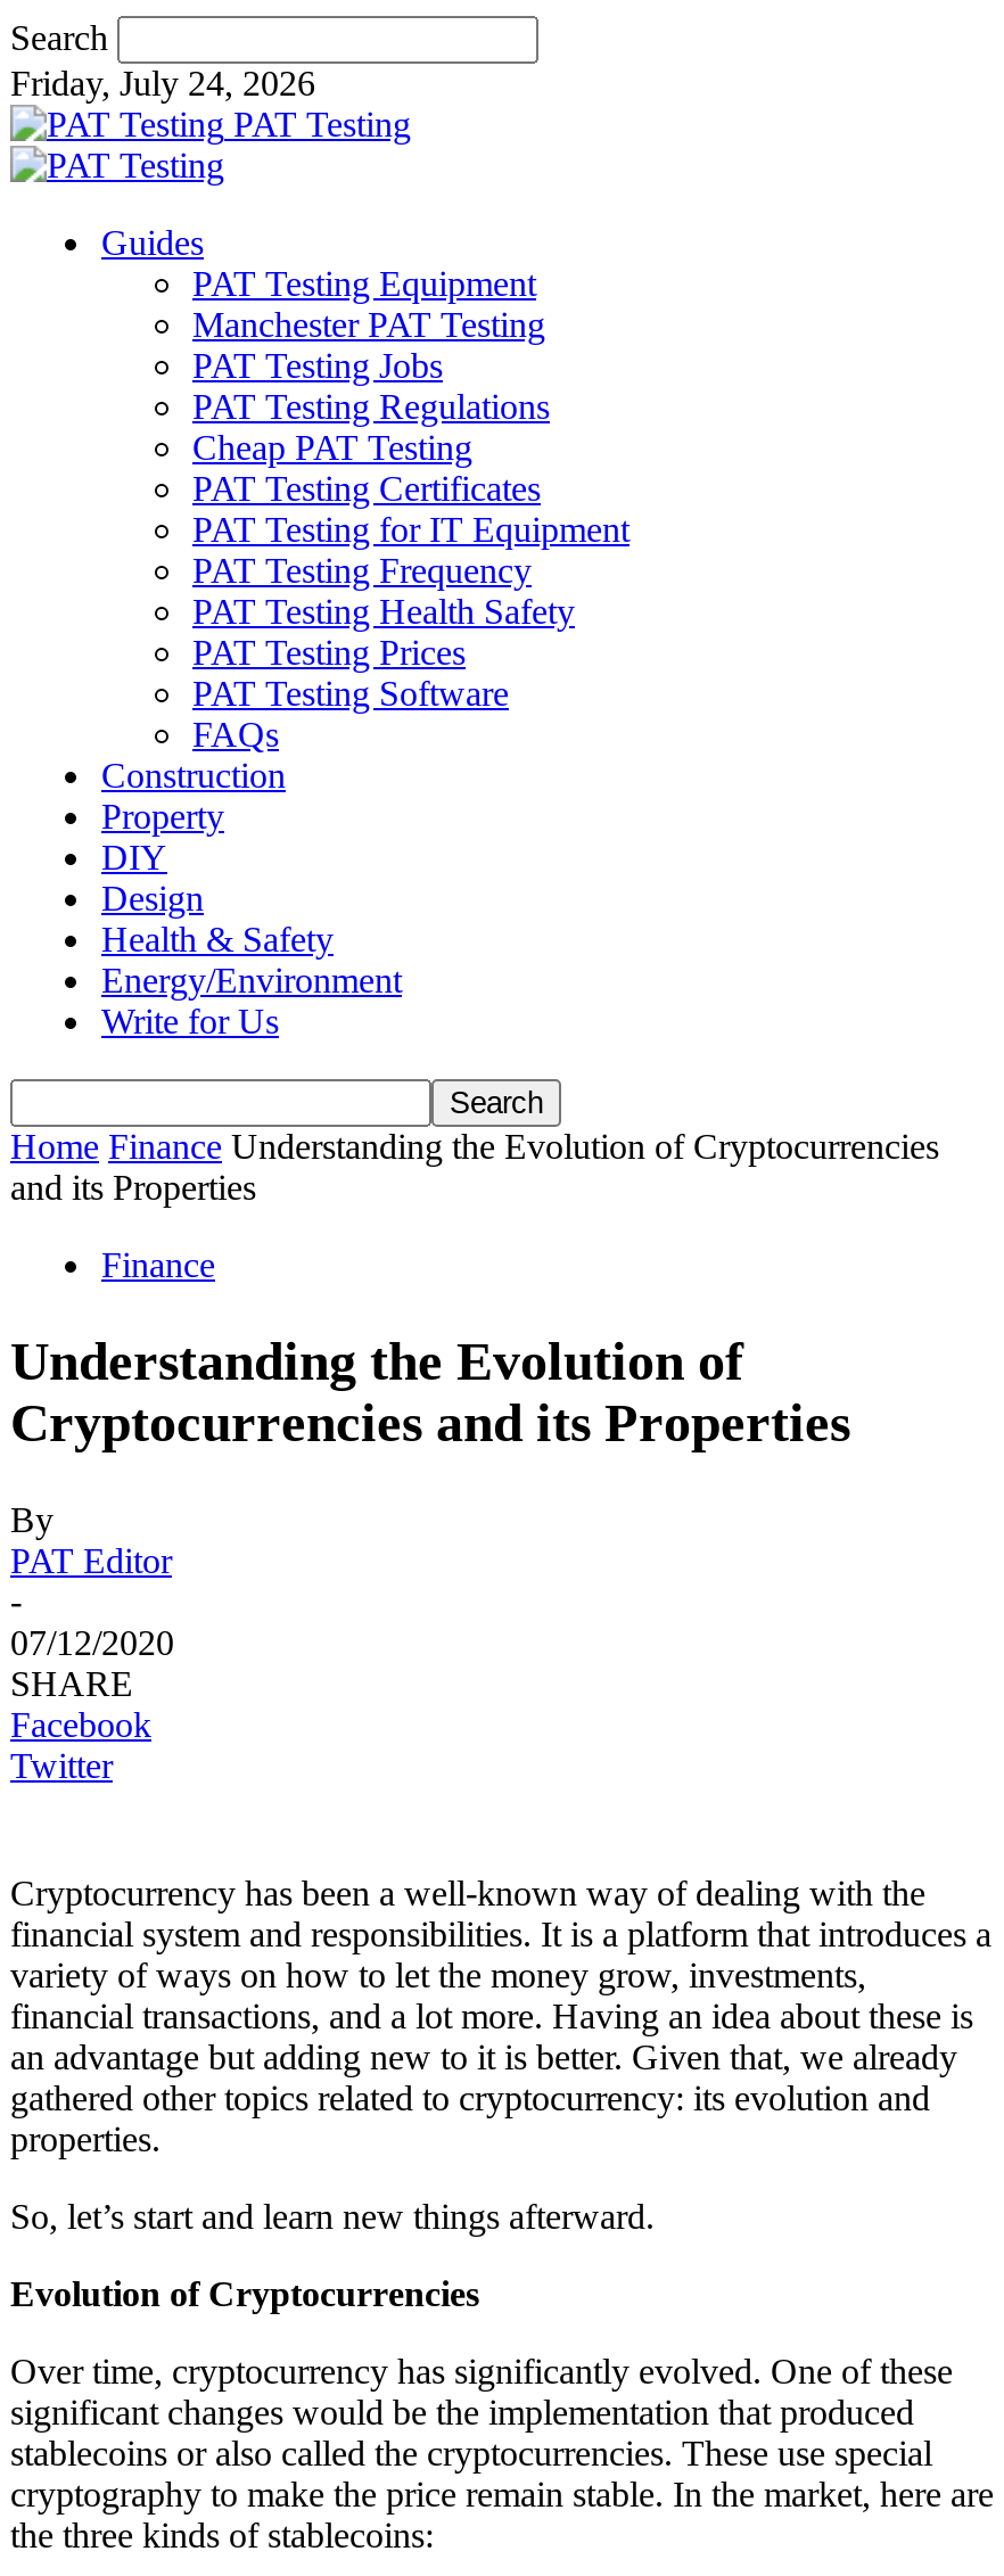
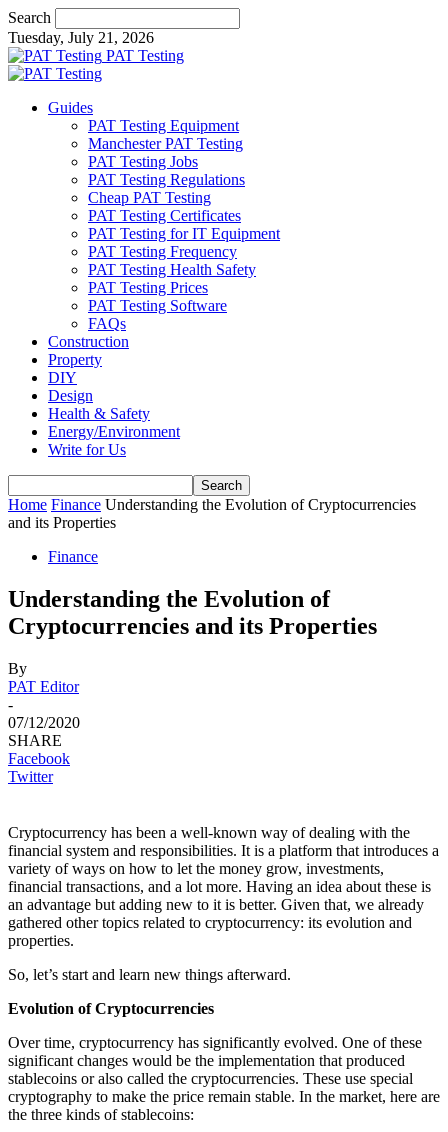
- Friday, July 24, 2026
+ Tuesday, July 21, 2026
